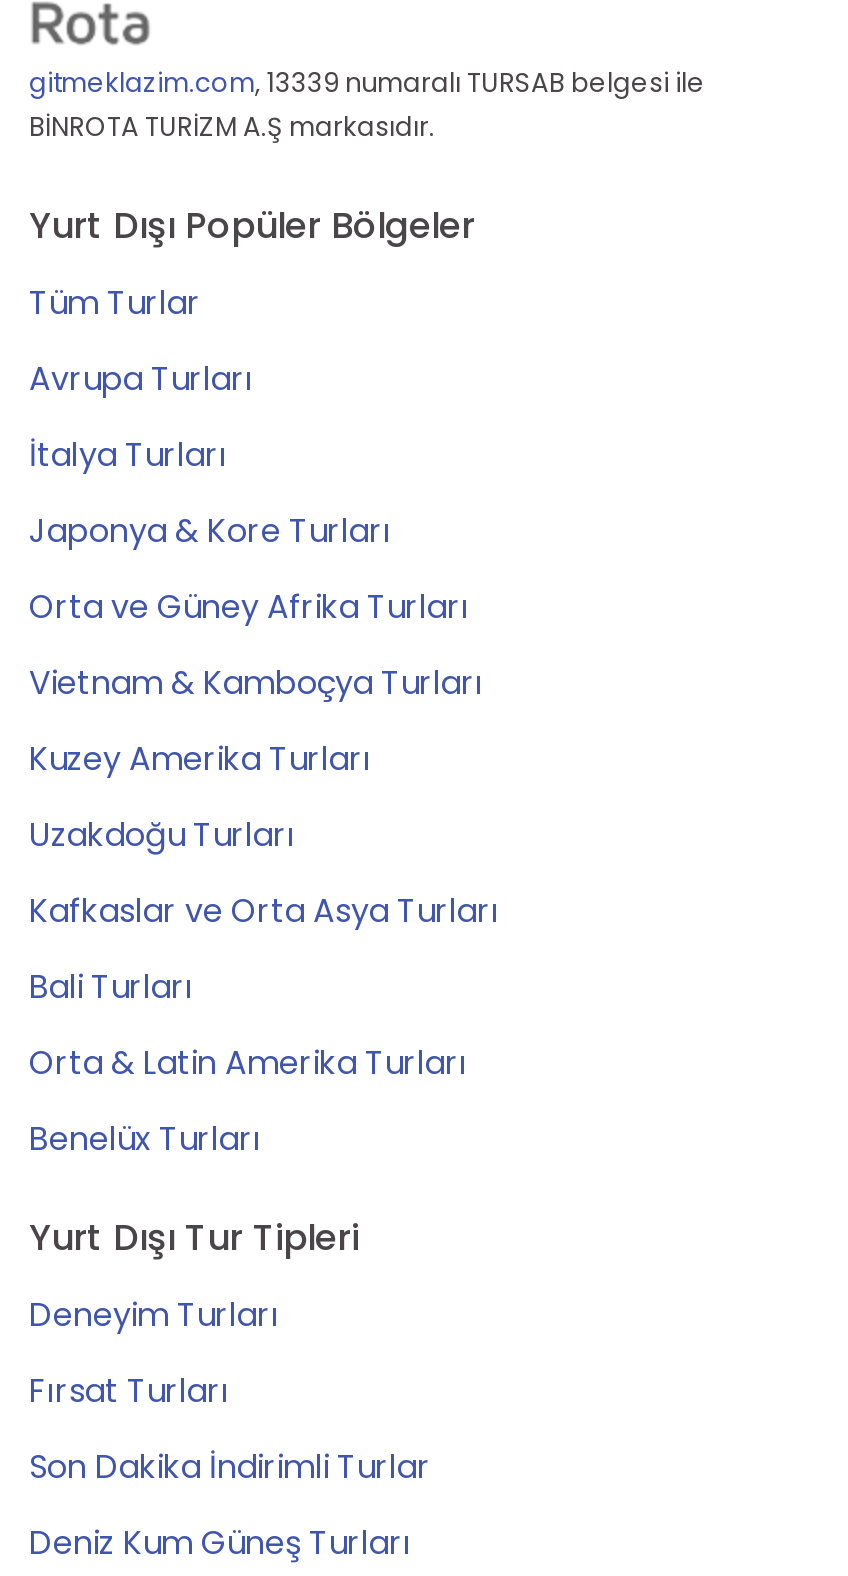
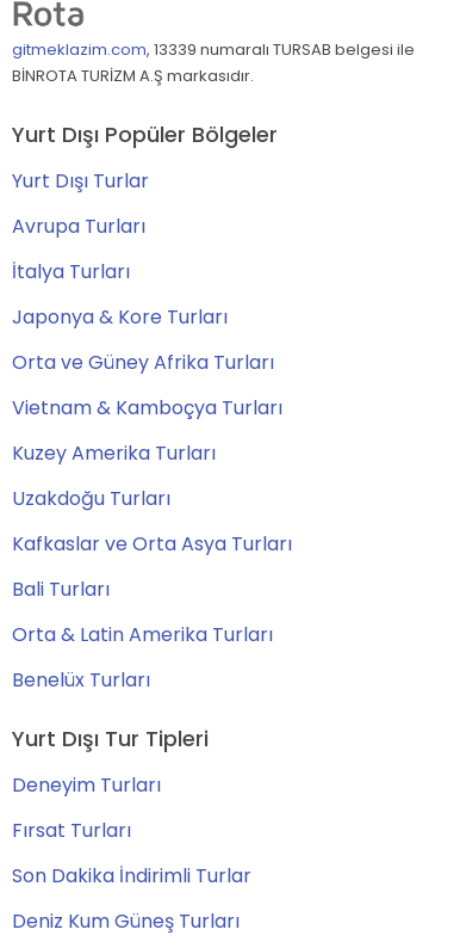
- Tüm Turlar
+ Yurt Dışı Turlar
